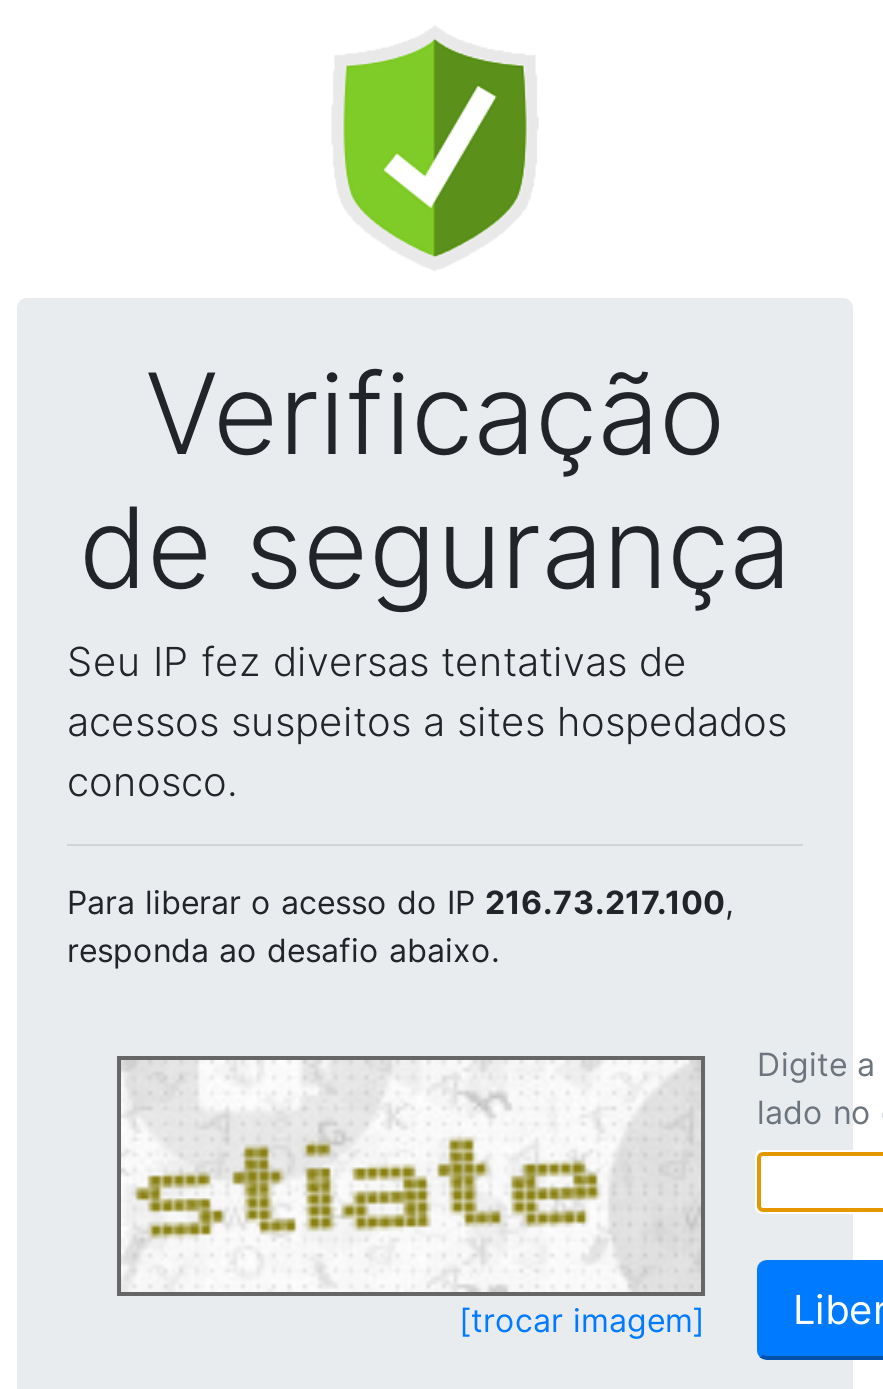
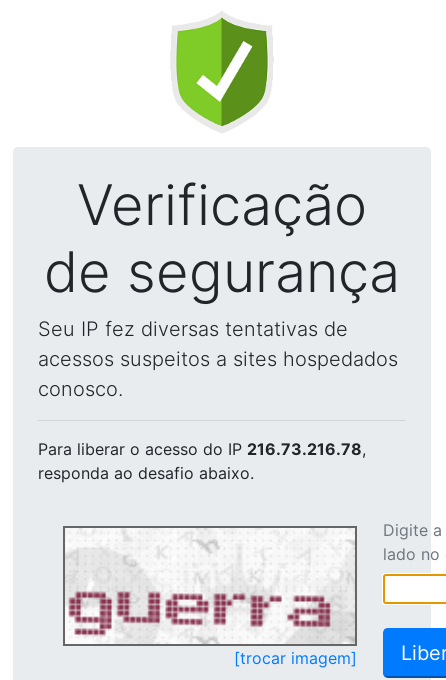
- Para liberar o acesso do IP 216.73.217.100,
+ Para liberar o acesso do IP 216.73.216.78,

- [image]
+ [image]
